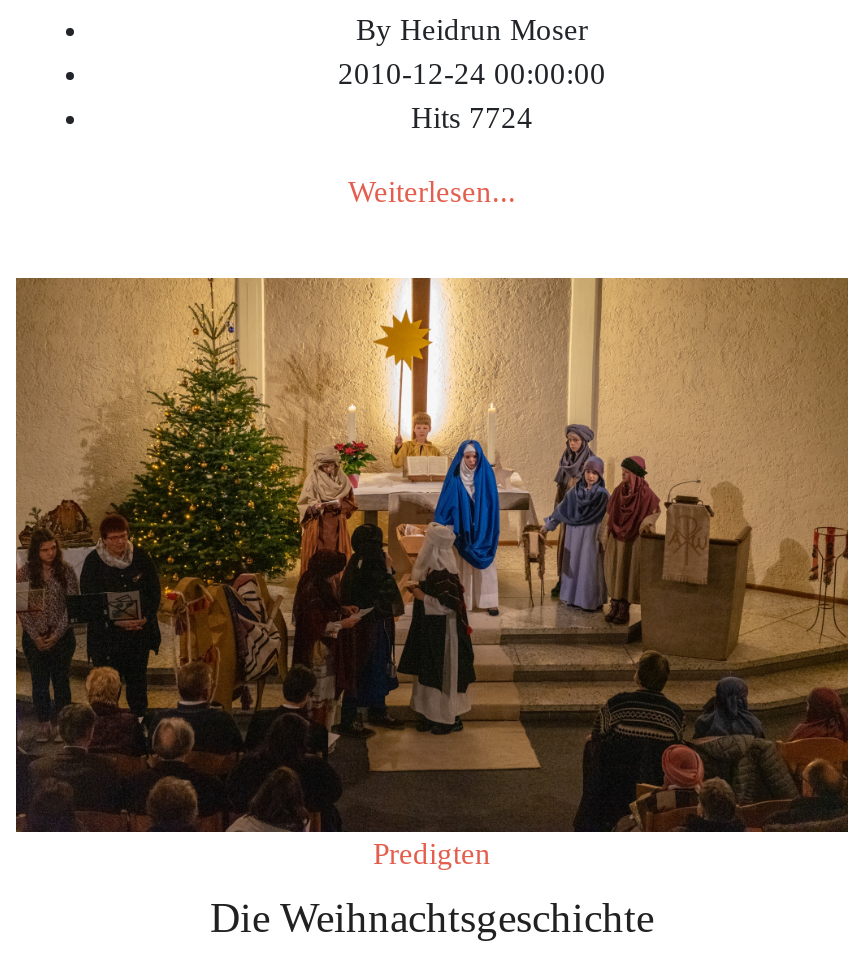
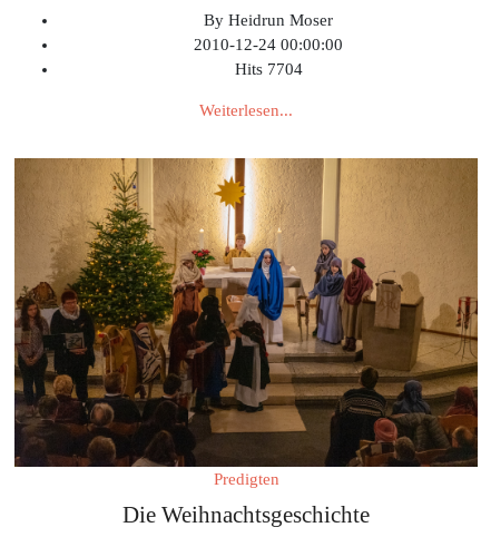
- Hits 7724
+ Hits 7704
